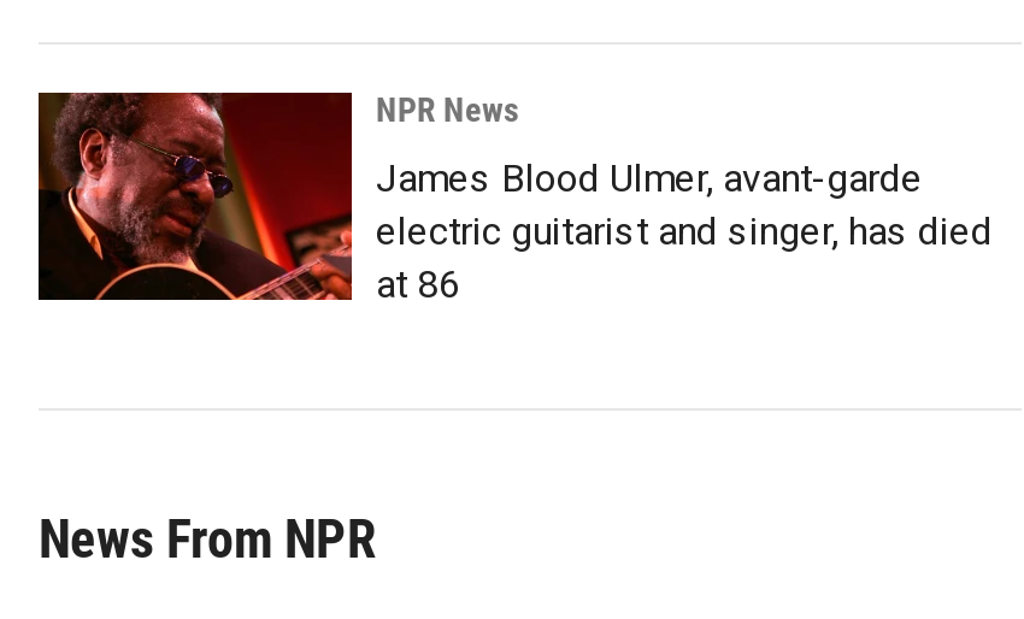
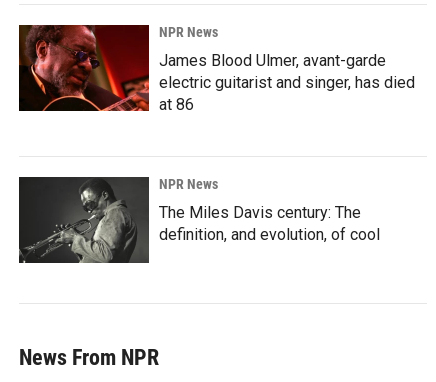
+ [image]
+ NPR News
+ The Miles Davis century: The
+ definition, and evolution, of cool
